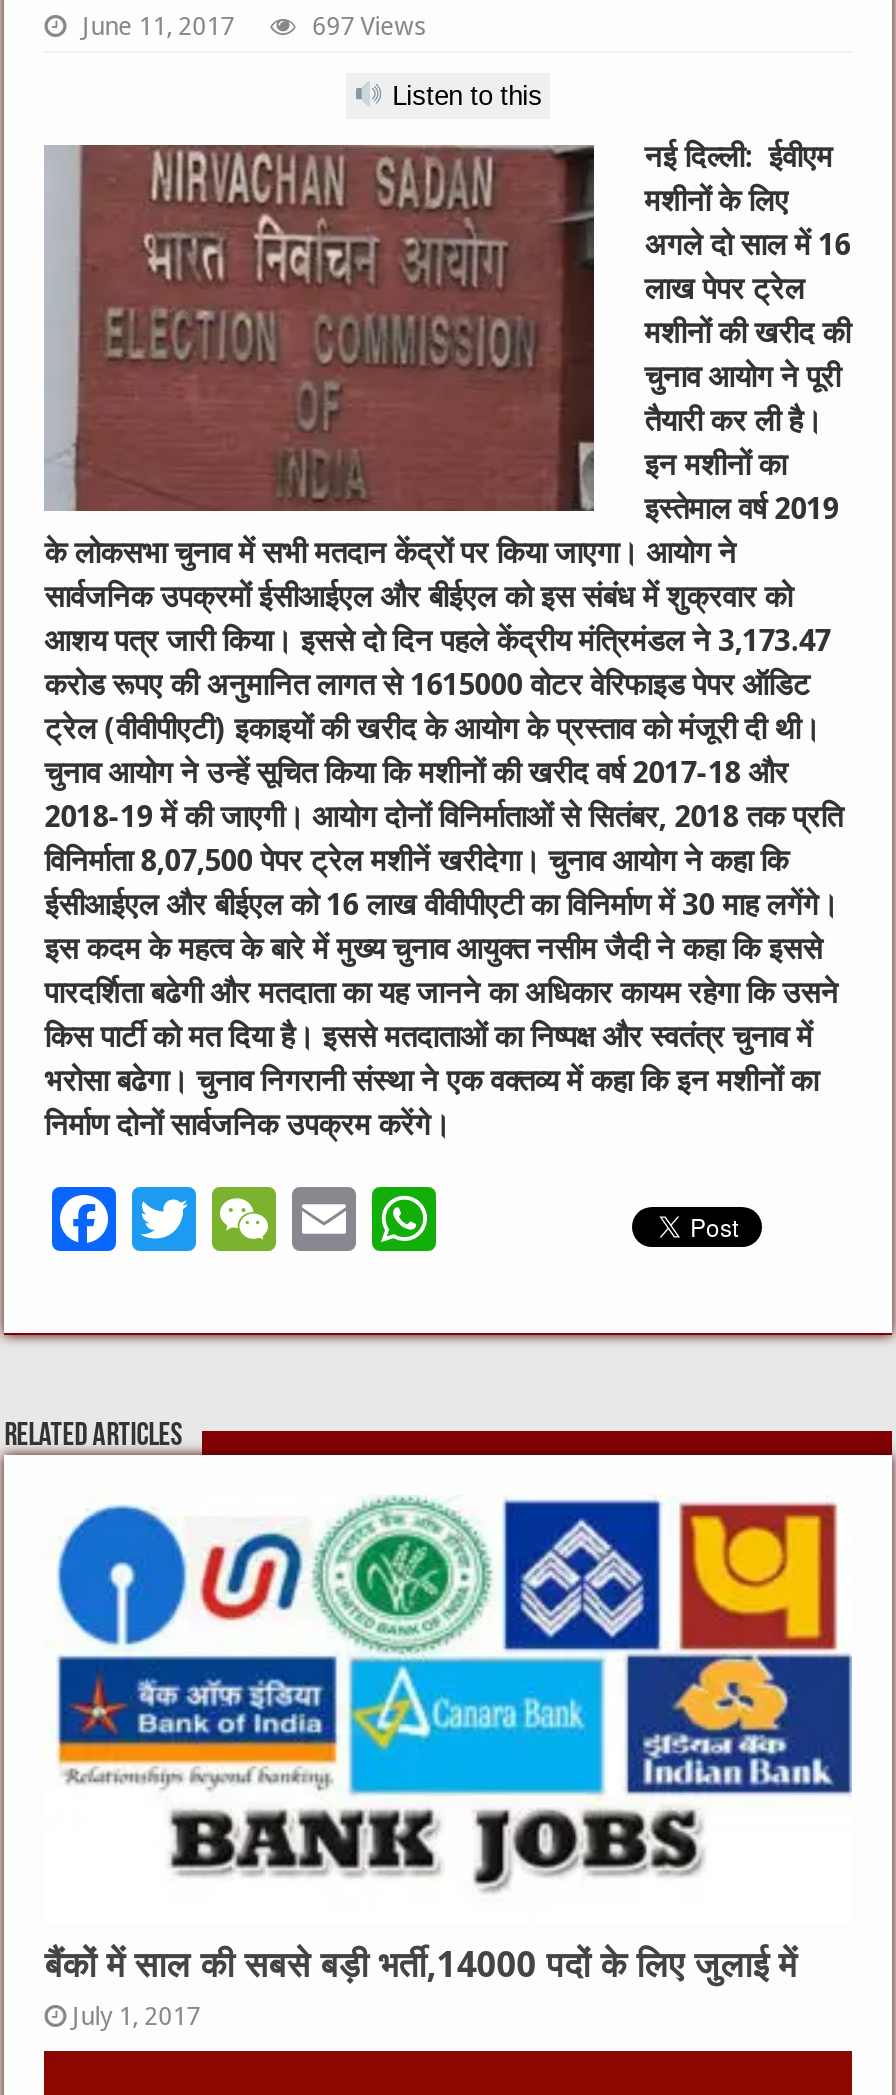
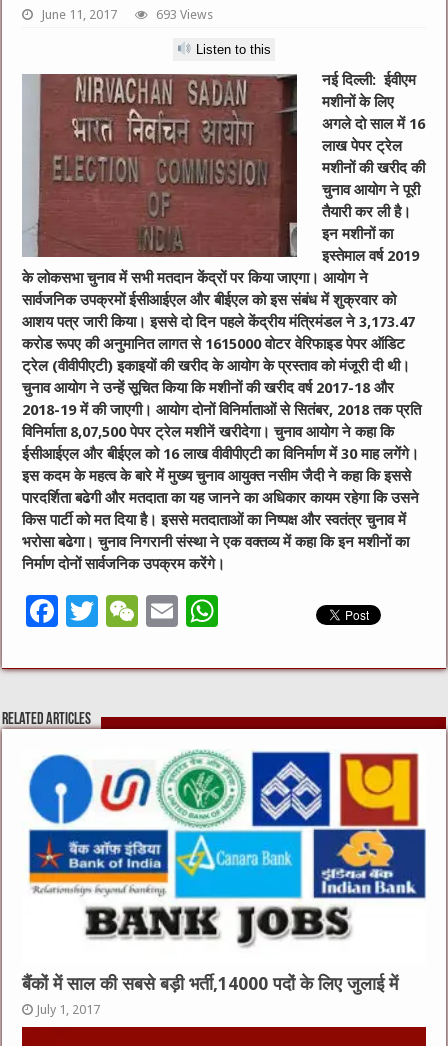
- 697 Views
+ 693 Views
